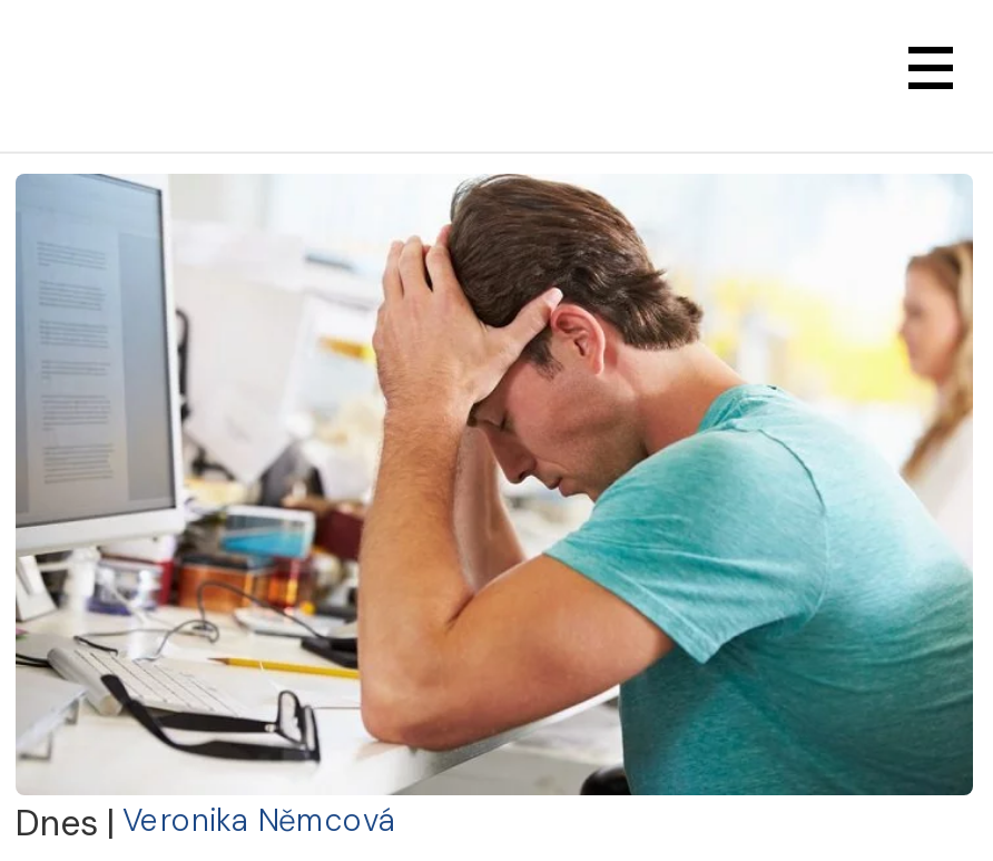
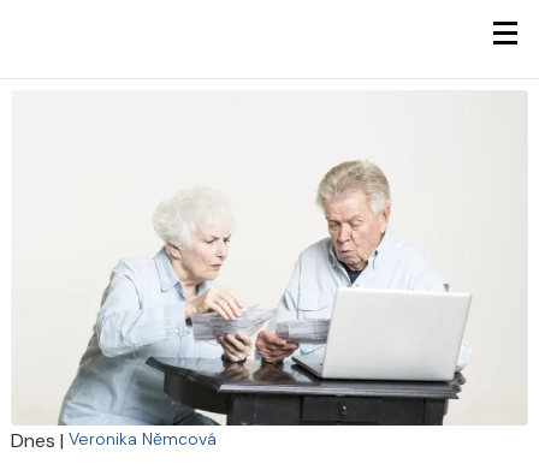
- [image]
+ [image]
